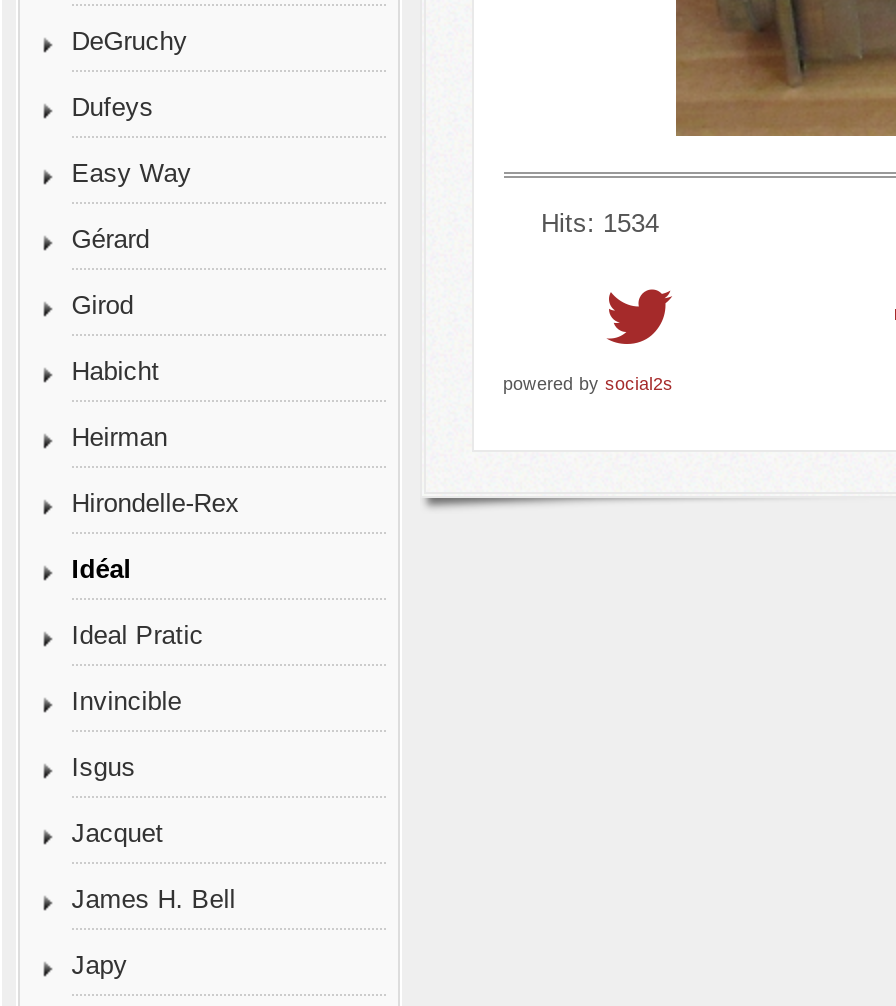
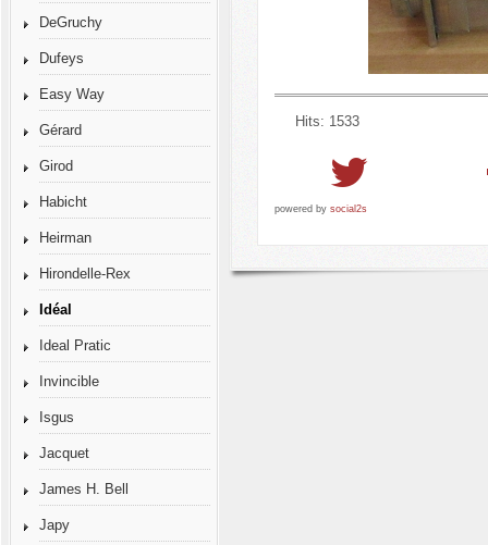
- Hits: 1534
+ Hits: 1533
